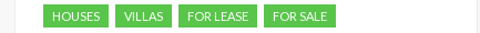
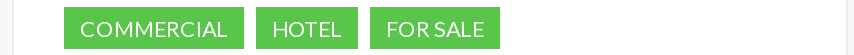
- HOUSES
- VILLAS
- FOR LEASE
+ COMMERCIAL
+ HOTEL
